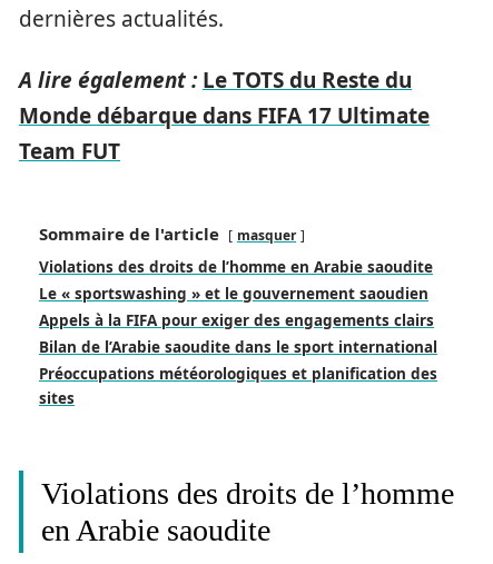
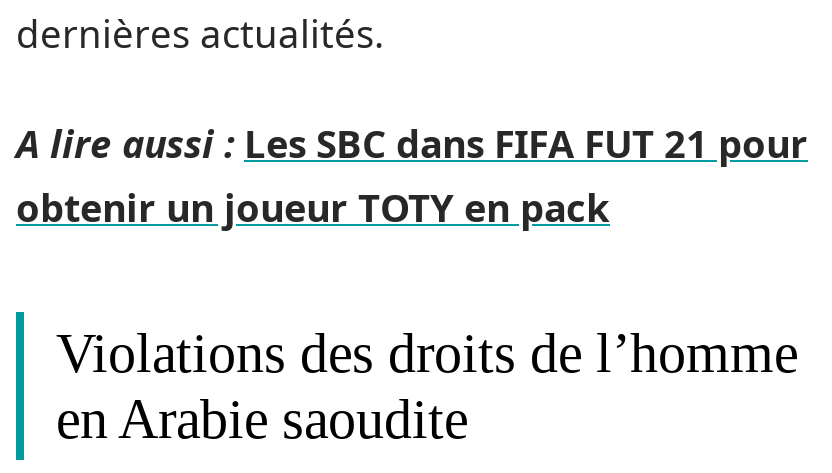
- A lire également : Le TOTS du Reste du
- Monde débarque dans FIFA 17 Ultimate
- Team FUT
- Sommaire de l'article
- masquer
- Violations des droits de l’homme en Arabie saoudite
- Le « sportswashing » et le gouvernement saoudien
- Appels à la FIFA pour exiger des engagements clairs
- Bilan de l’Arabie saoudite dans le sport international
- Préoccupations météorologiques et planification des
- sites
+ A lire aussi : Les SBC dans FIFA FUT 21 pour
+ obtenir un joueur TOTY en pack
